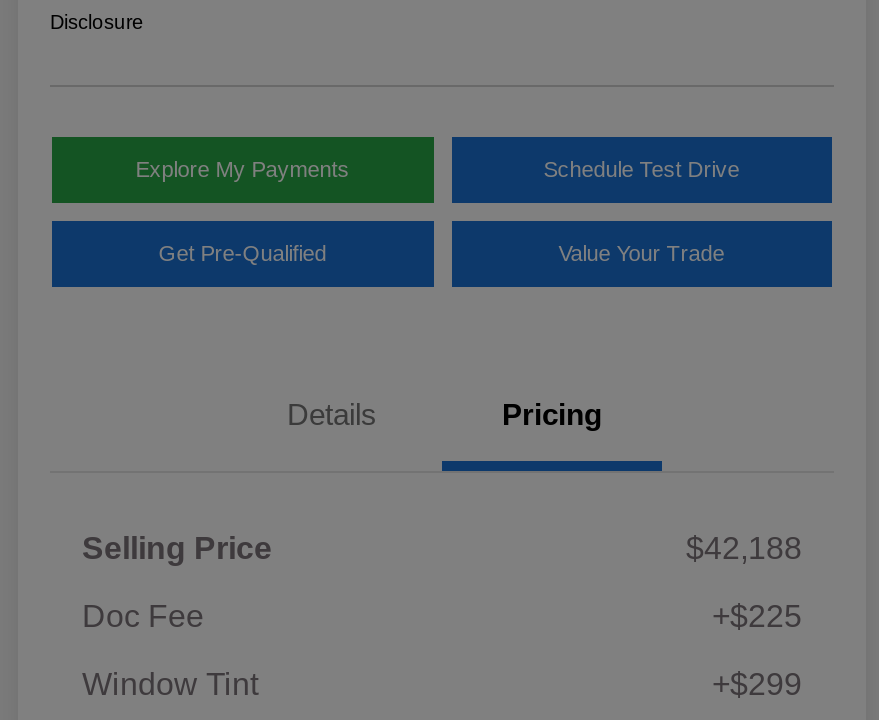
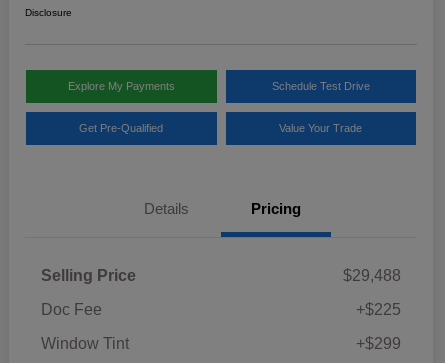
- $42,188
+ $29,488
